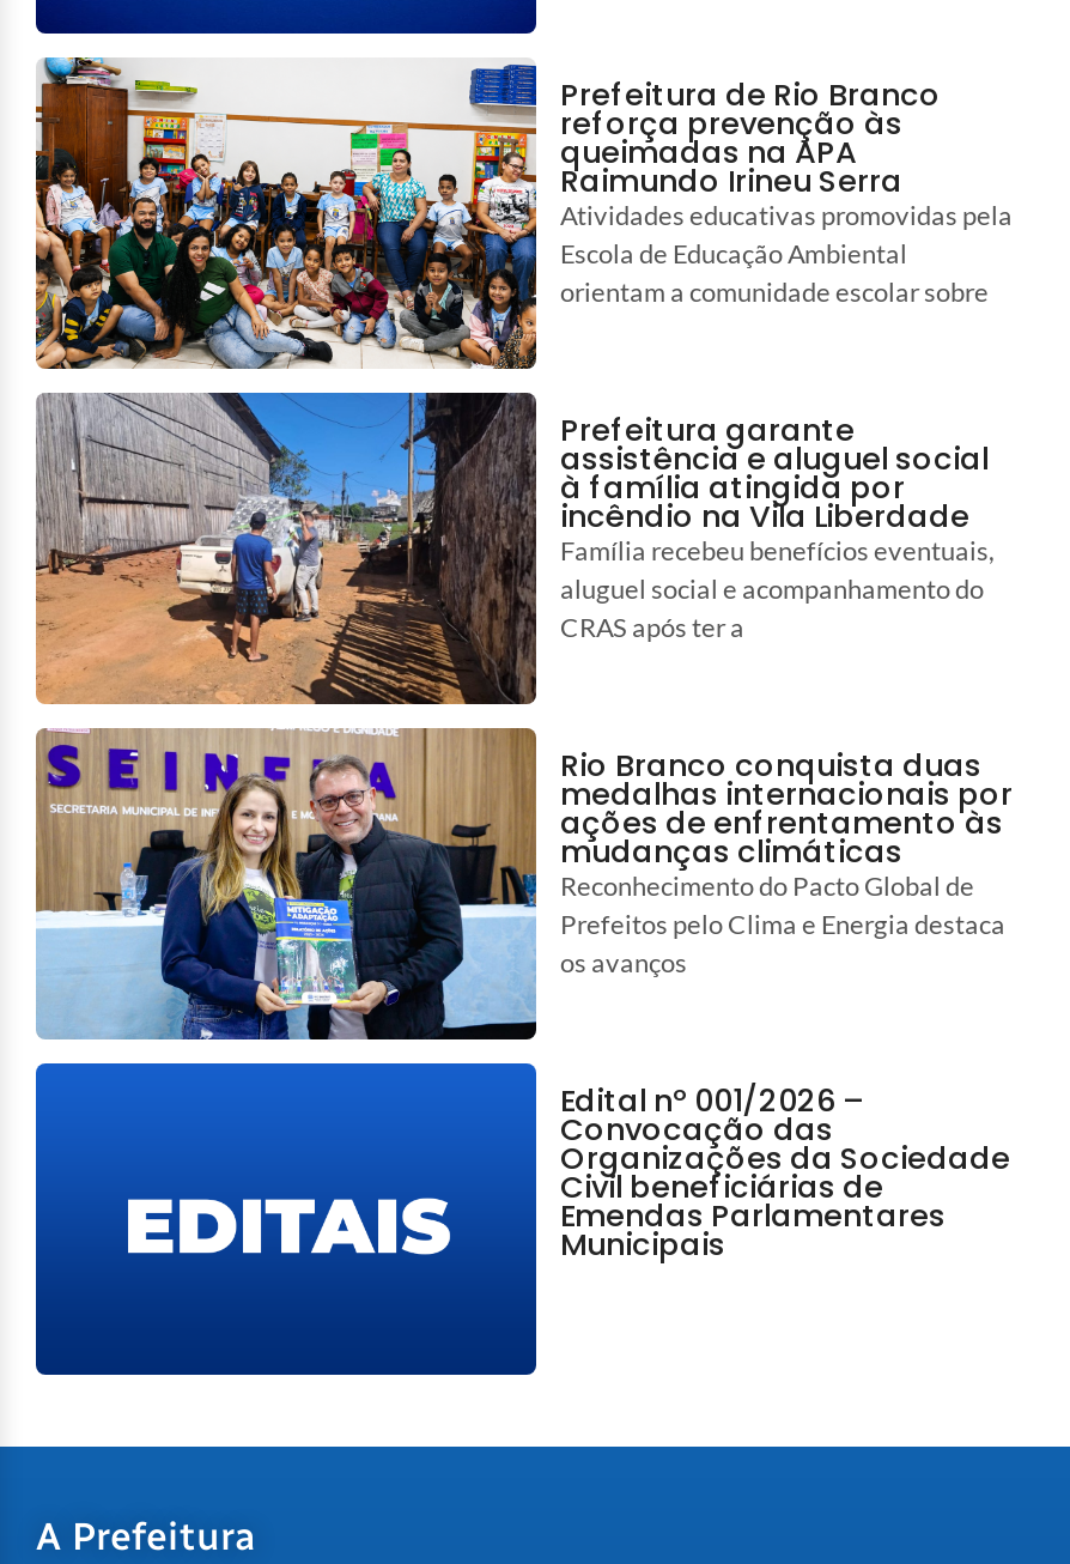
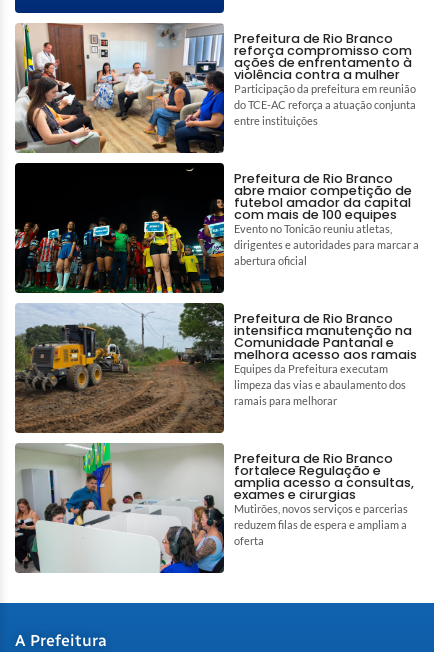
- [image]
- reforça prevenção às
- queimadas na APA
- Raimundo Irineu Serra
- Atividades educativas promovidas pela
- Escola de Educação Ambiental
- orientam a comunidade escolar sobre
+ [image]
+ reforça compromisso com
+ ações de enfrentamento à
+ violência contra a mulher
+ Participação da prefeitura em reunião
+ do TCE-AC reforça a atuação conjunta
+ entre instituições

- [image]
- Prefeitura garante
- assistência e aluguel social
- à família atingida por
- incêndio na Vila Liberdade
- Família recebeu benefícios eventuais,
- aluguel social e acompanhamento do
- CRAS após ter a
+ [image]
+ Prefeitura de Rio Branco
+ abre maior competição de
+ futebol amador da capital
+ com mais de 100 equipes
+ Evento no Tonicão reuniu atletas,
+ dirigentes e autoridades para marcar a
+ abertura oficial

- [image]
- Rio Branco conquista duas
- medalhas internacionais por
- ações de enfrentamento às
- mudanças climáticas
- Reconhecimento do Pacto Global de
- Prefeitos pelo Clima e Energia destaca
- os avanços
+ [image]
+ Prefeitura de Rio Branco
+ intensifica manutenção na
+ Comunidade Pantanal e
+ melhora acesso aos ramais
+ Equipes da Prefeitura executam
+ limpeza das vias e abaulamento dos
+ ramais para melhorar

- [image]
- Edital nº 001/2026 –
- Convocação das
- Organizações da Sociedade
- Civil beneficiárias de
- Emendas Parlamentares
- Municipais
+ [image]
+ Prefeitura de Rio Branco
+ fortalece Regulação e
+ amplia acesso a consultas,
+ exames e cirurgias
+ Mutirões, novos serviços e parcerias
+ reduzem filas de espera e ampliam a
+ oferta
